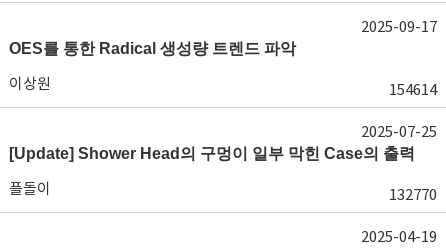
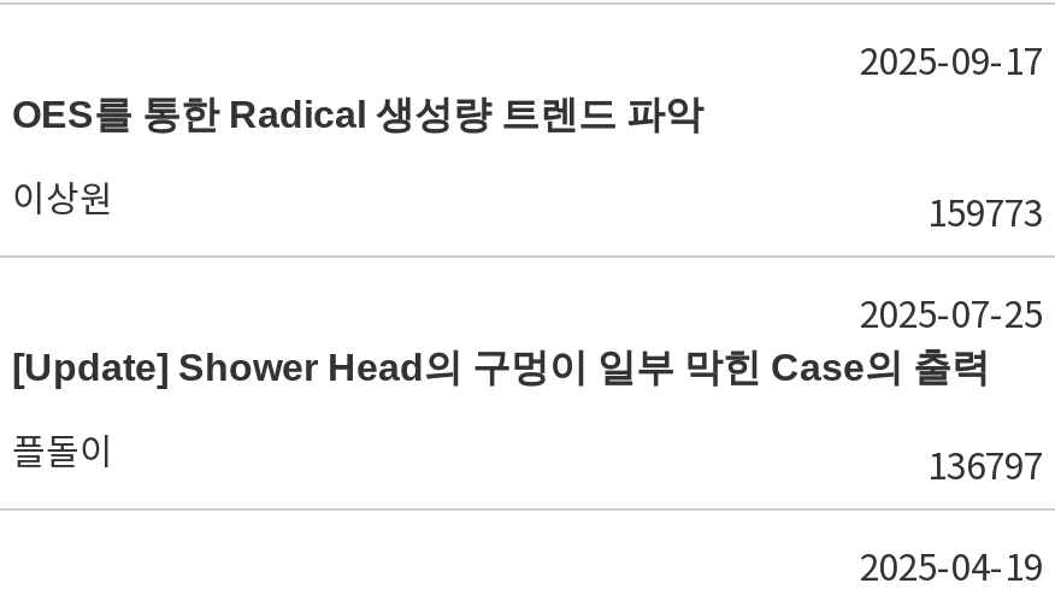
- 154614
+ 159773

- 132770
+ 136797
